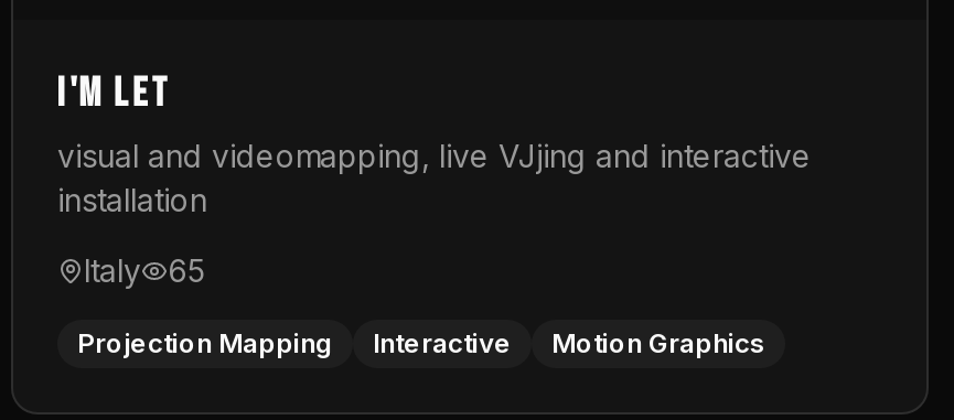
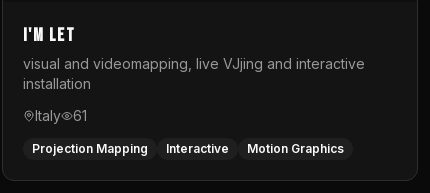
- Italy 65
+ Italy 61
